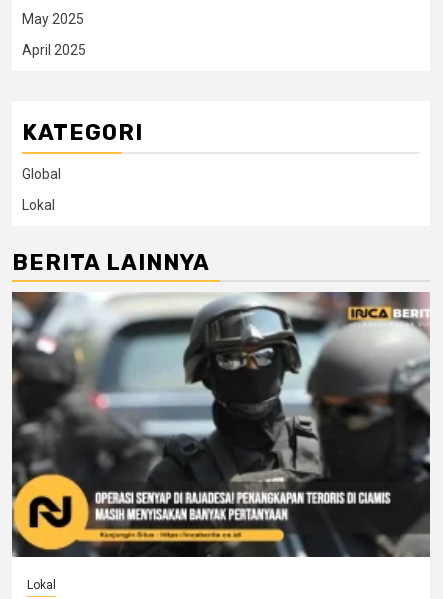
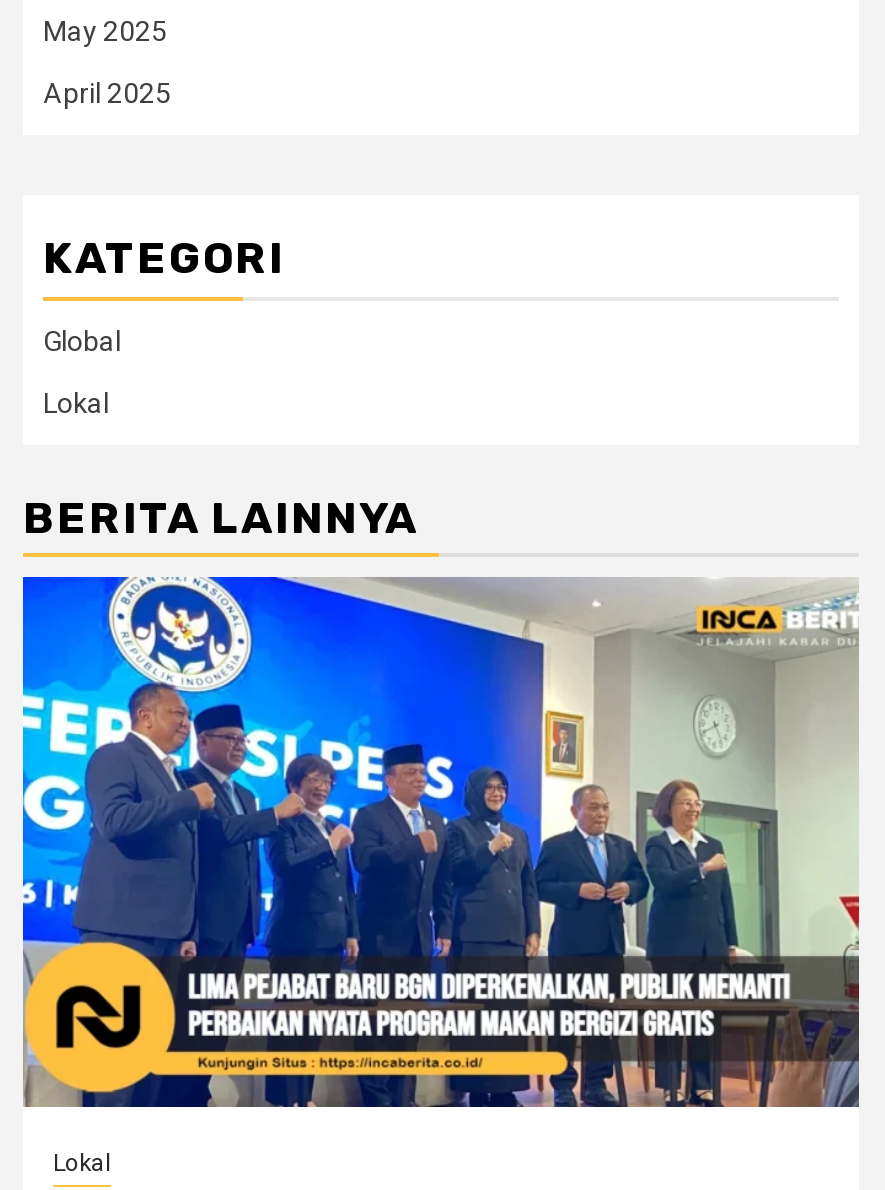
- [image]
+ [image]
